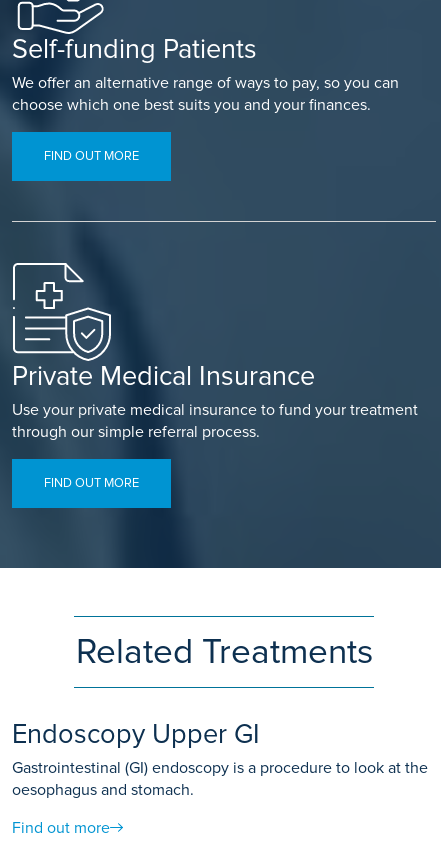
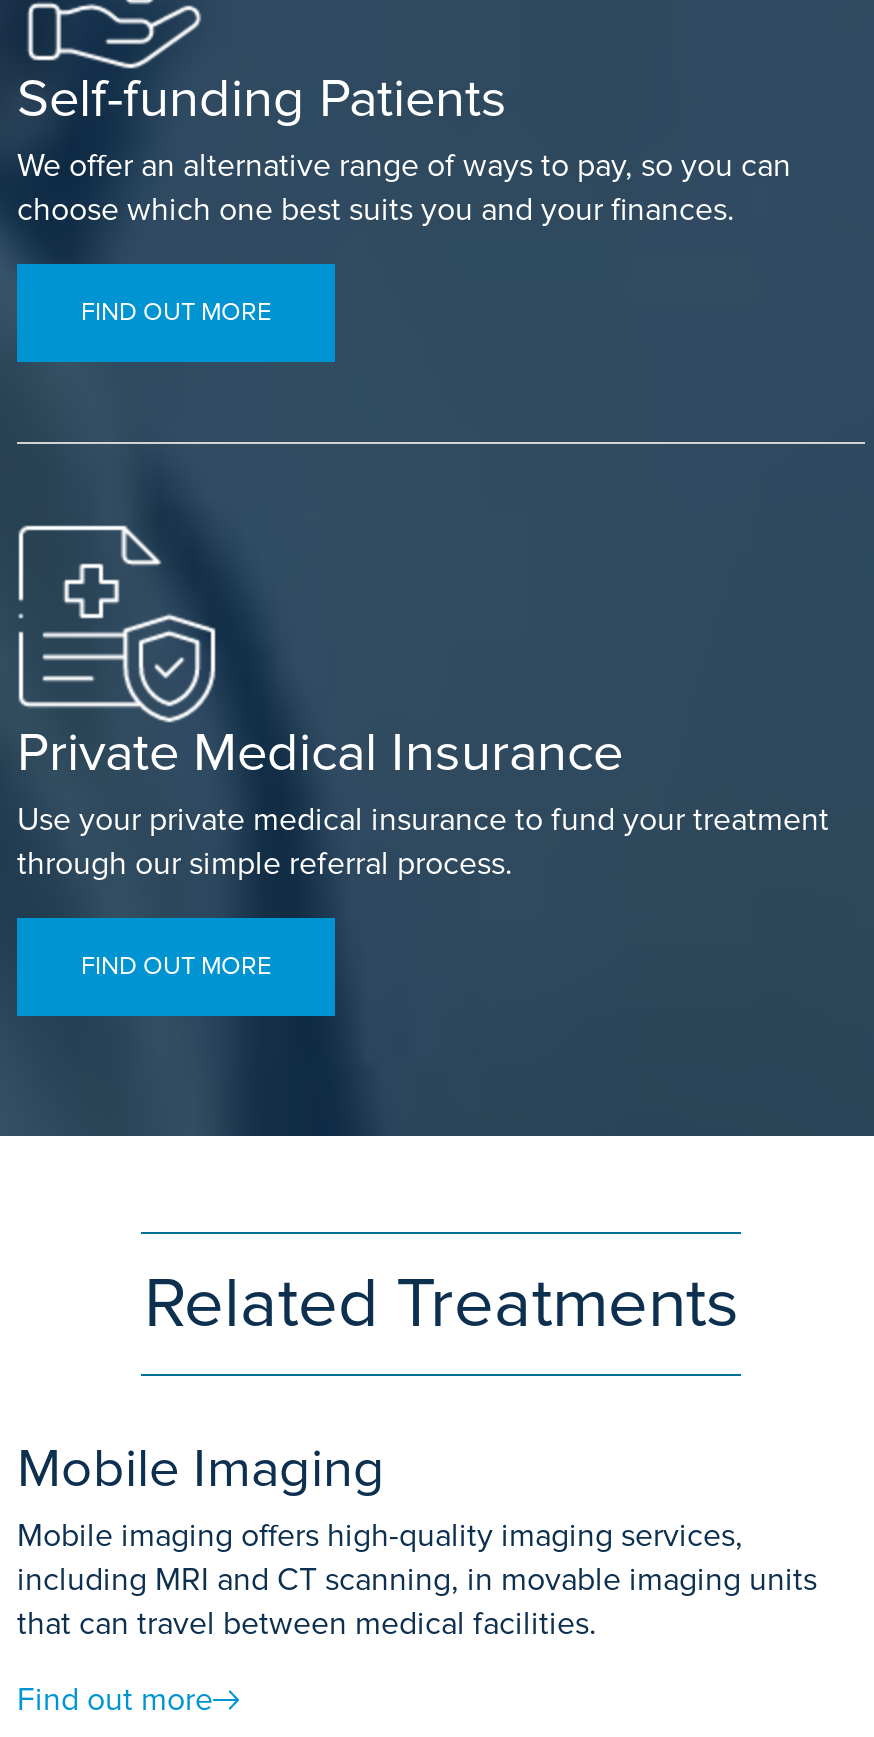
- Endoscopy Upper GI
- Gastrointestinal (GI) endoscopy is a procedure to look at the
- oesophagus and stomach.
+ Mobile Imaging
+ Mobile imaging offers high-quality imaging services,
+ including MRI and CT scanning, in movable imaging units
+ that can travel between medical facilities.
